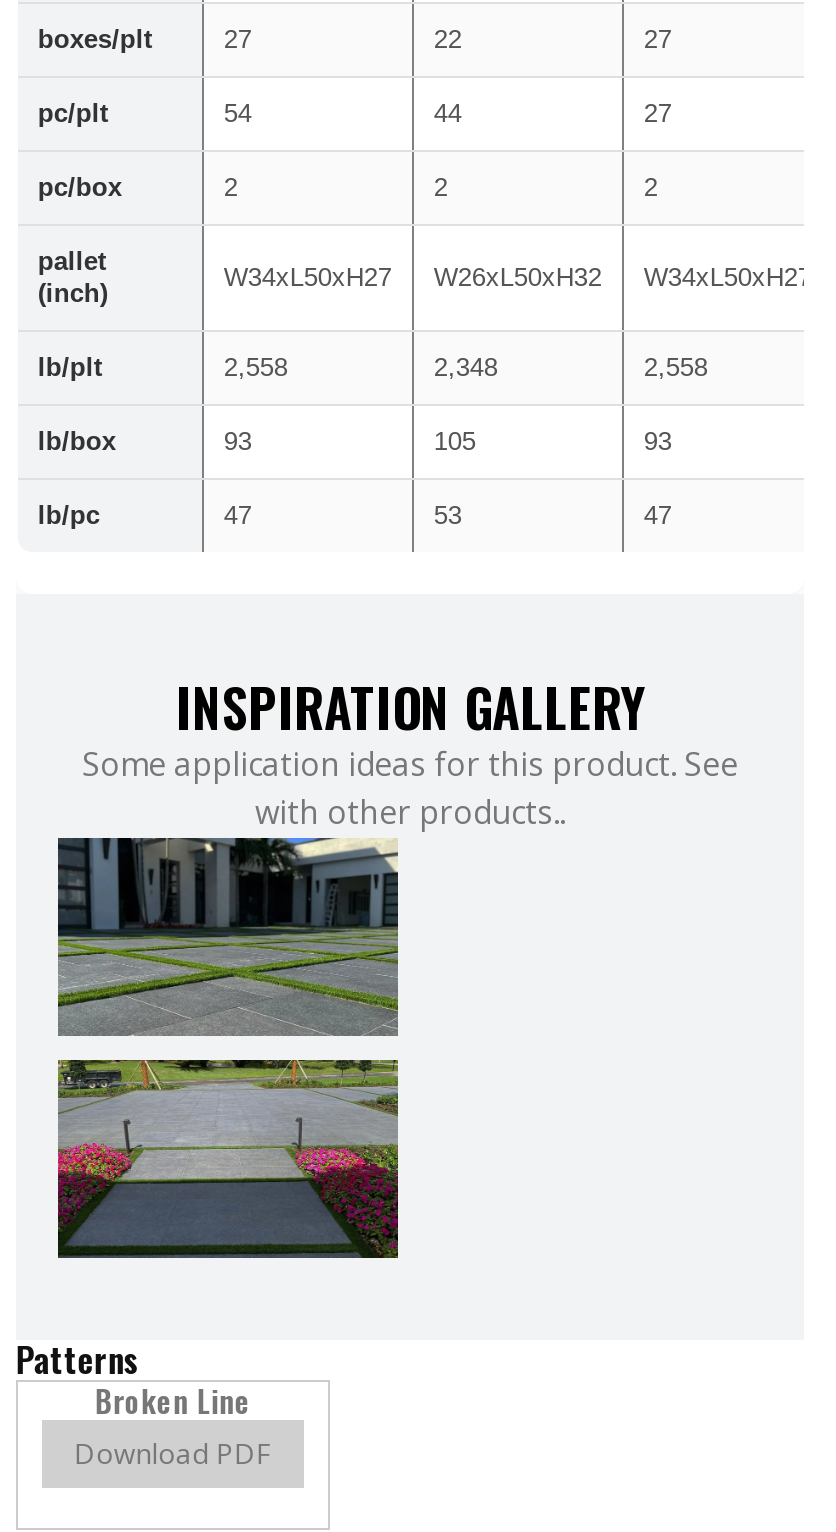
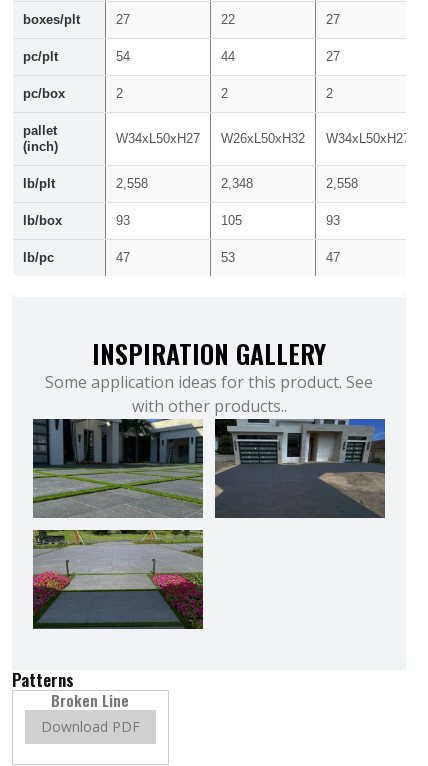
+ [image]
